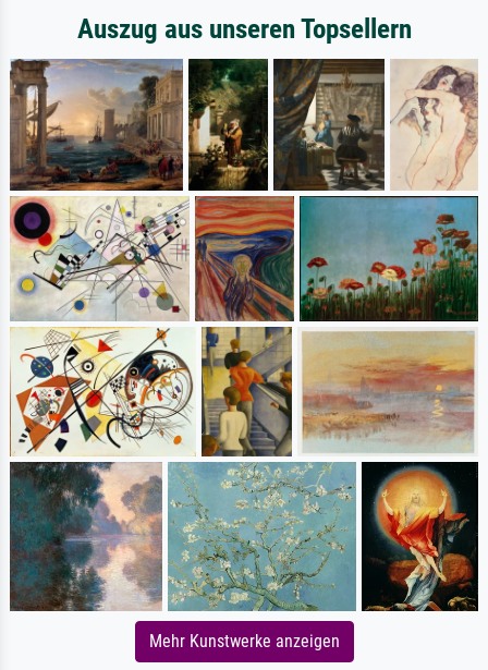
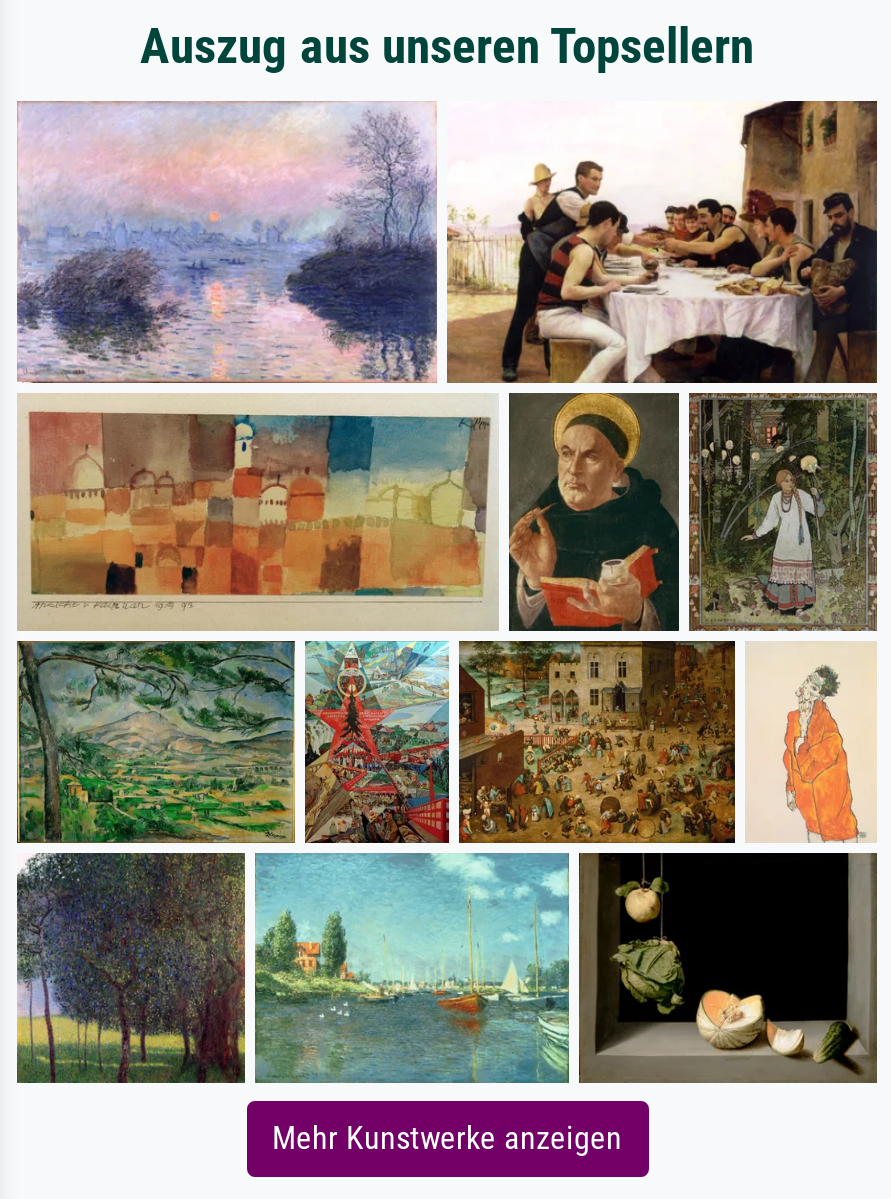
- [image]
+ [image]
